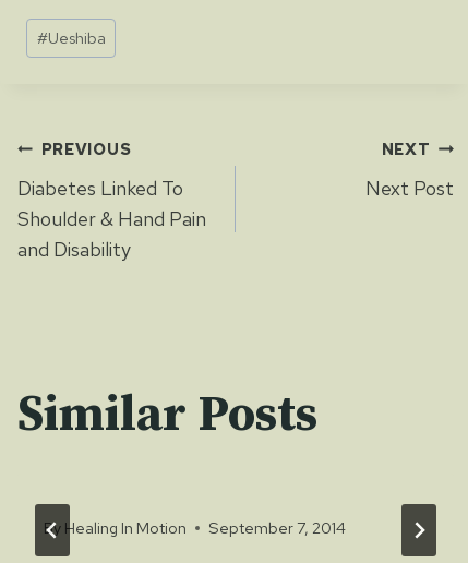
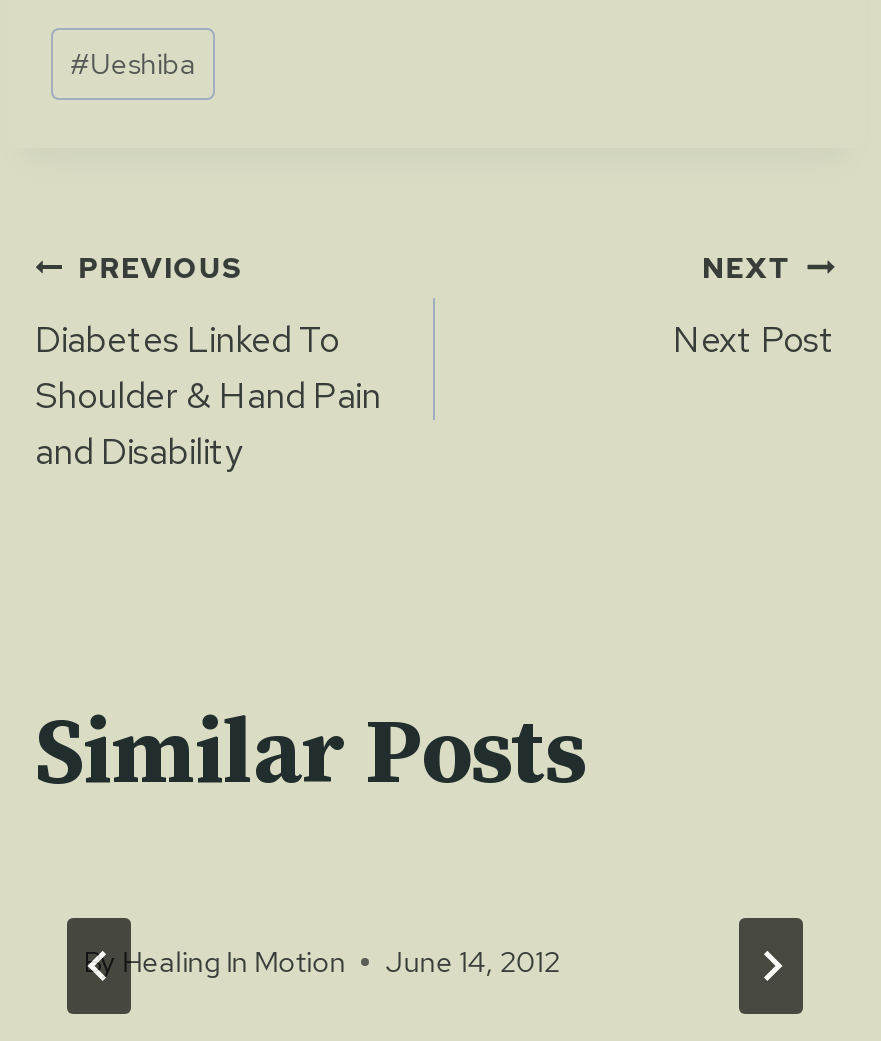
- By Healing In Motion September 7, 2014
+ By Healing In Motion June 14, 2012
